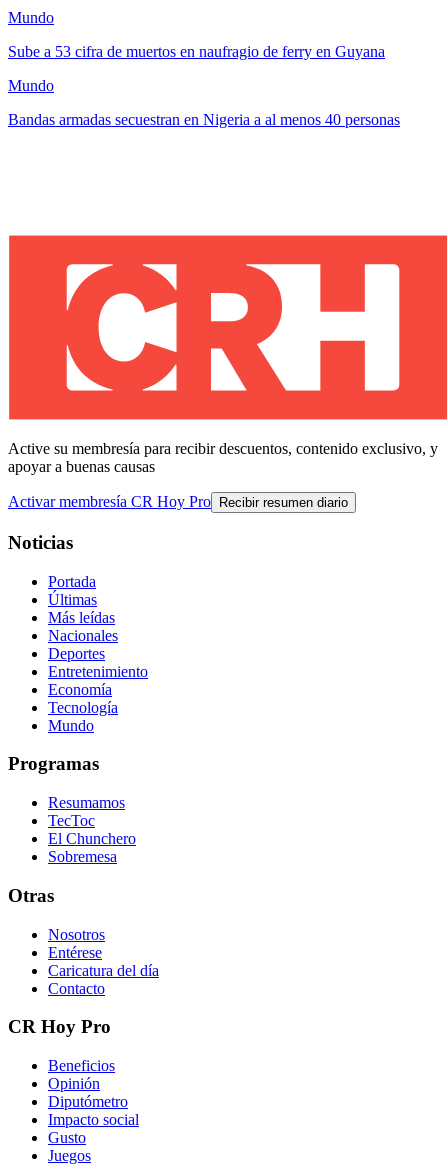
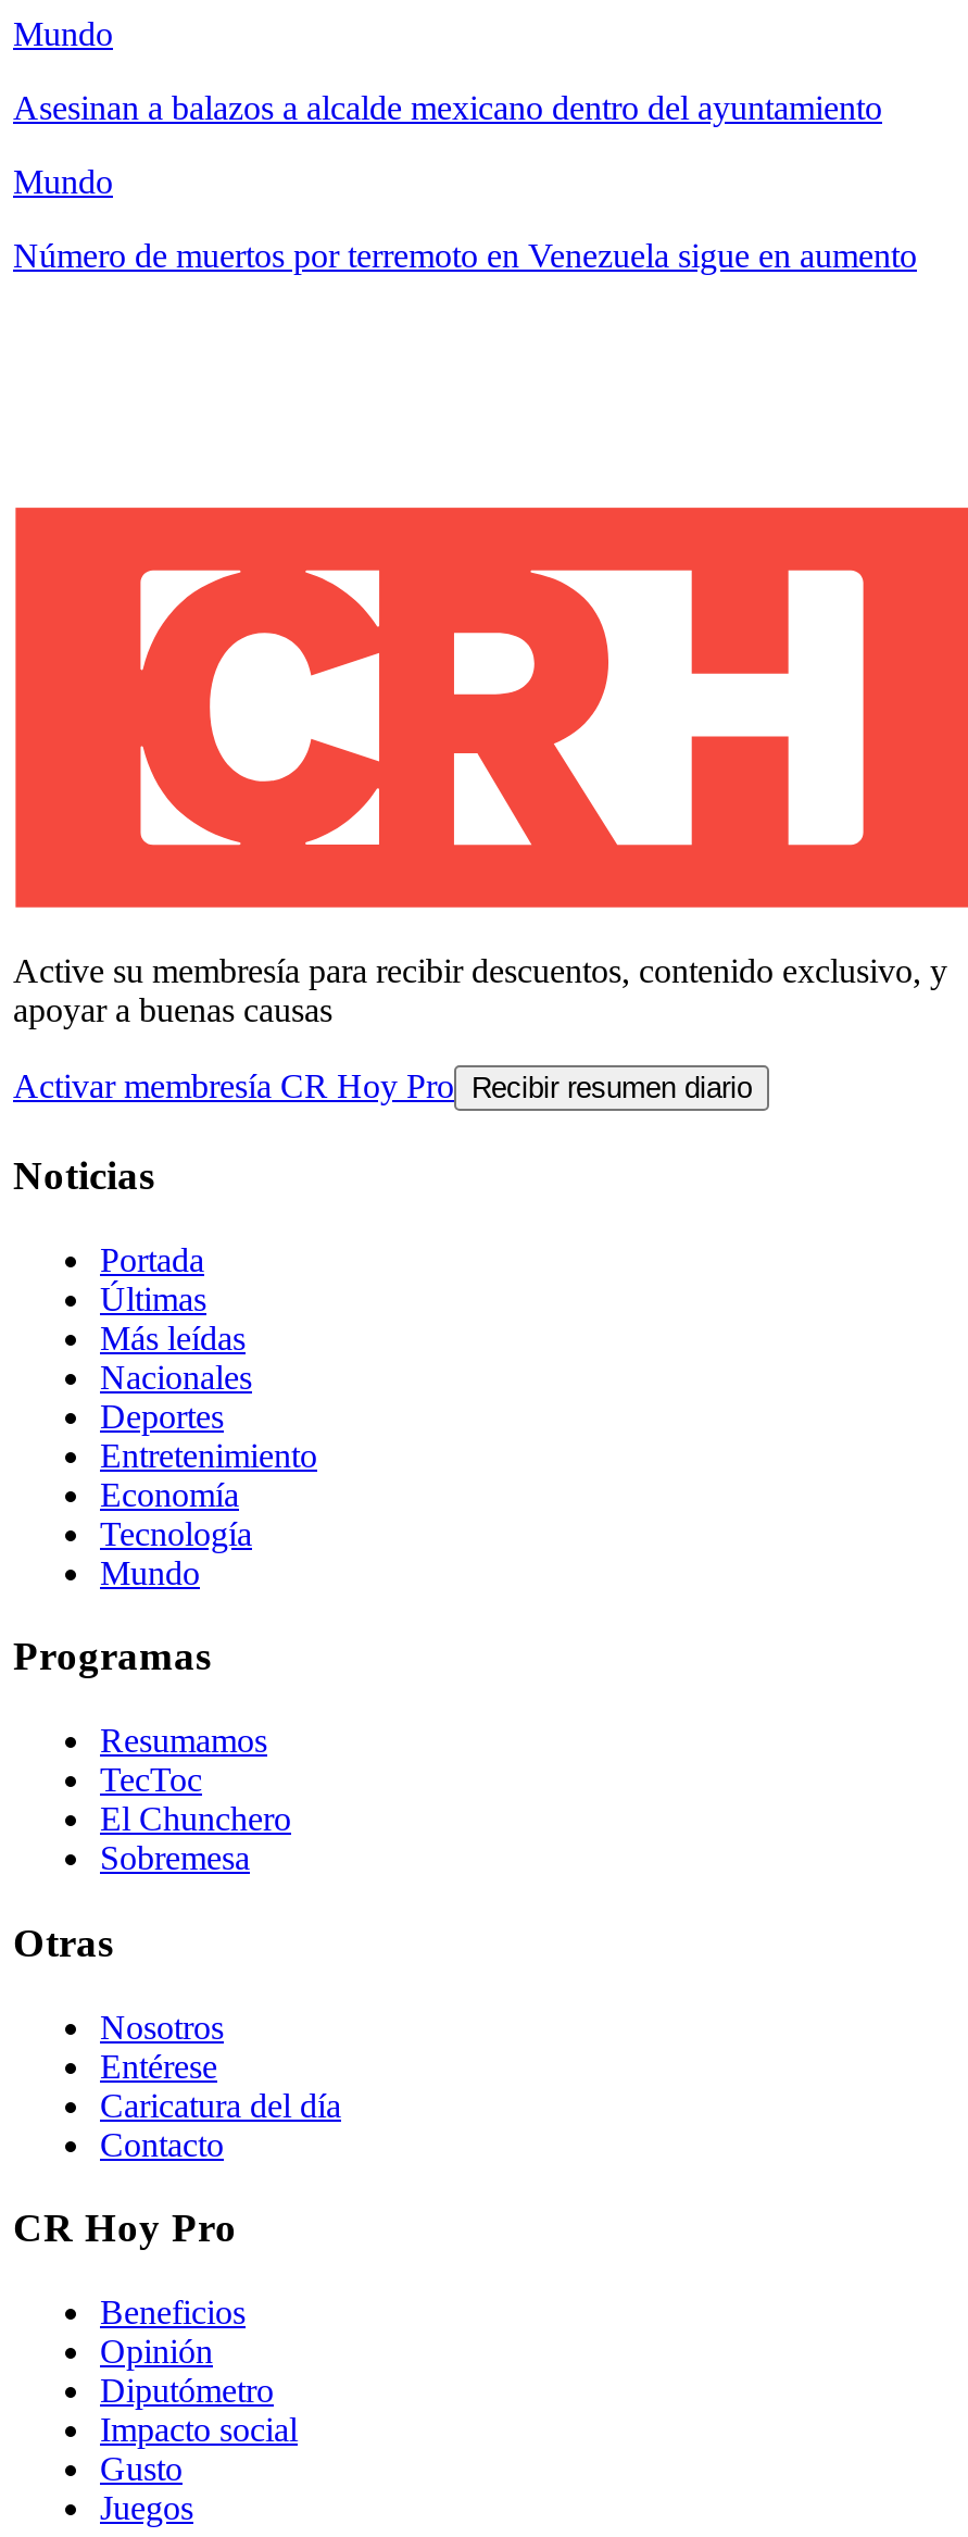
- Sube a 53 cifra de muertos en naufragio de ferry en Guyana
+ Asesinan a balazos a alcalde mexicano dentro del ayuntamiento

- Bandas armadas secuestran en Nigeria a al menos 40 personas
+ Número de muertos por terremoto en Venezuela sigue en aumento
